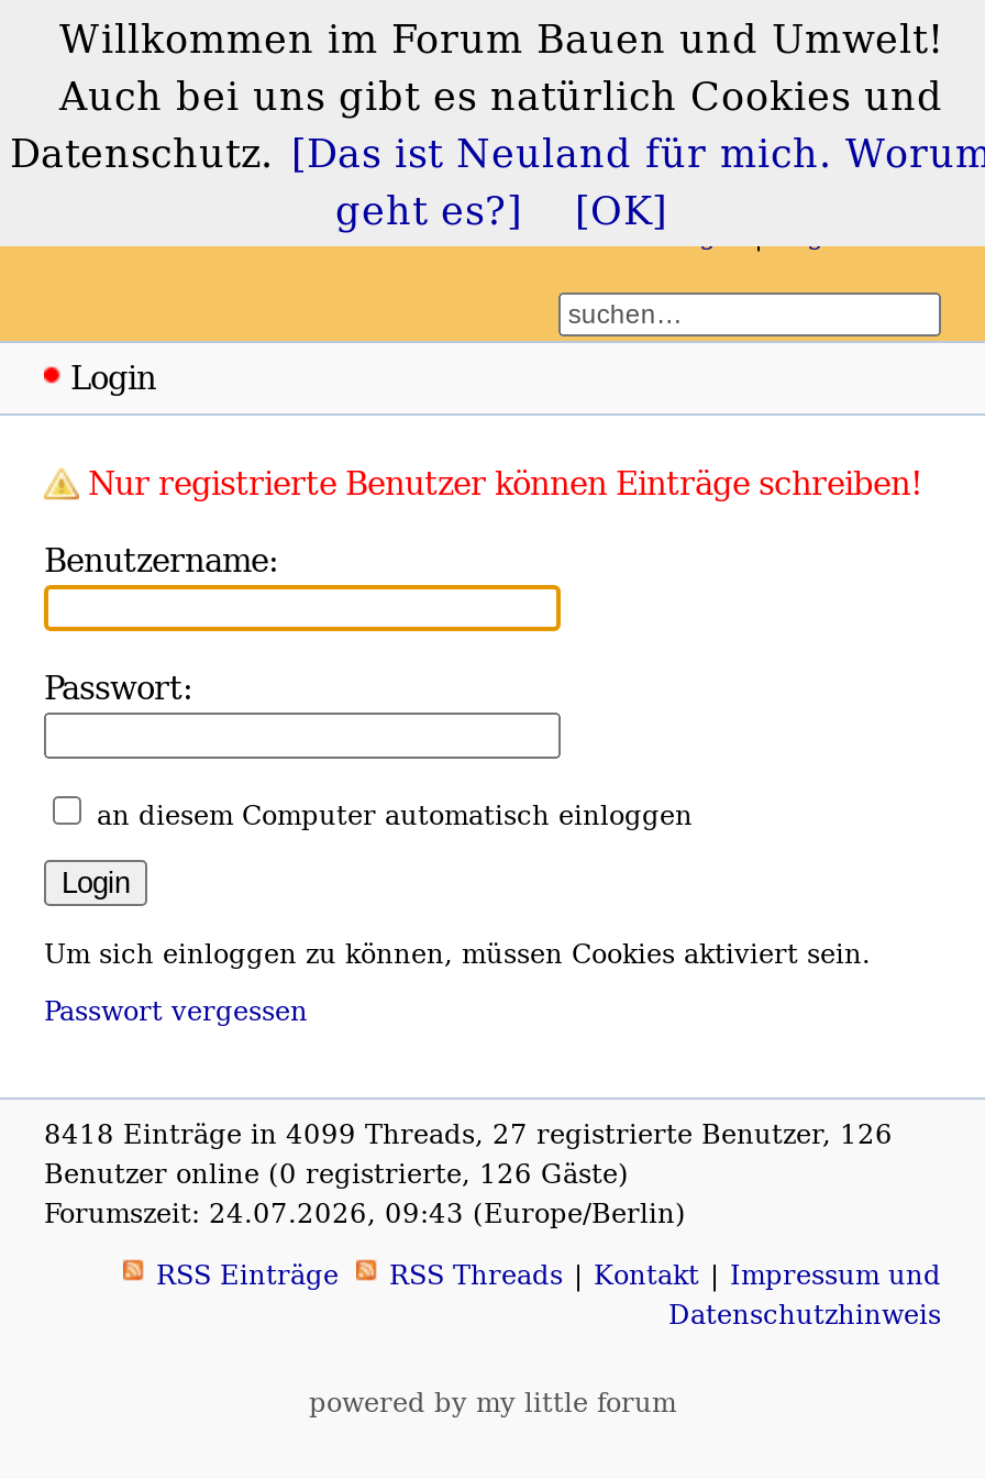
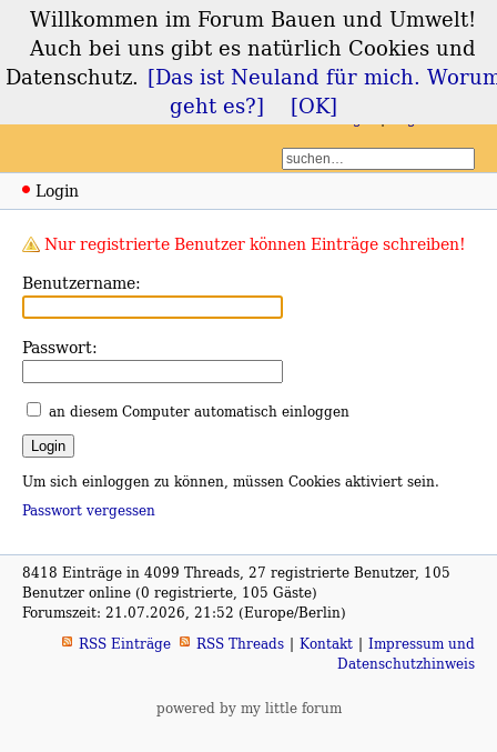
- 8418 Einträge in 4099 Threads, 27 registrierte Benutzer, 126
+ 8418 Einträge in 4099 Threads, 27 registrierte Benutzer, 105

- Benutzer online (0 registrierte, 126 Gäste)
+ Benutzer online (0 registrierte, 105 Gäste)

- Forumszeit: 24.07.2026, 09:43 (Europe/Berlin)
+ Forumszeit: 21.07.2026, 21:52 (Europe/Berlin)
